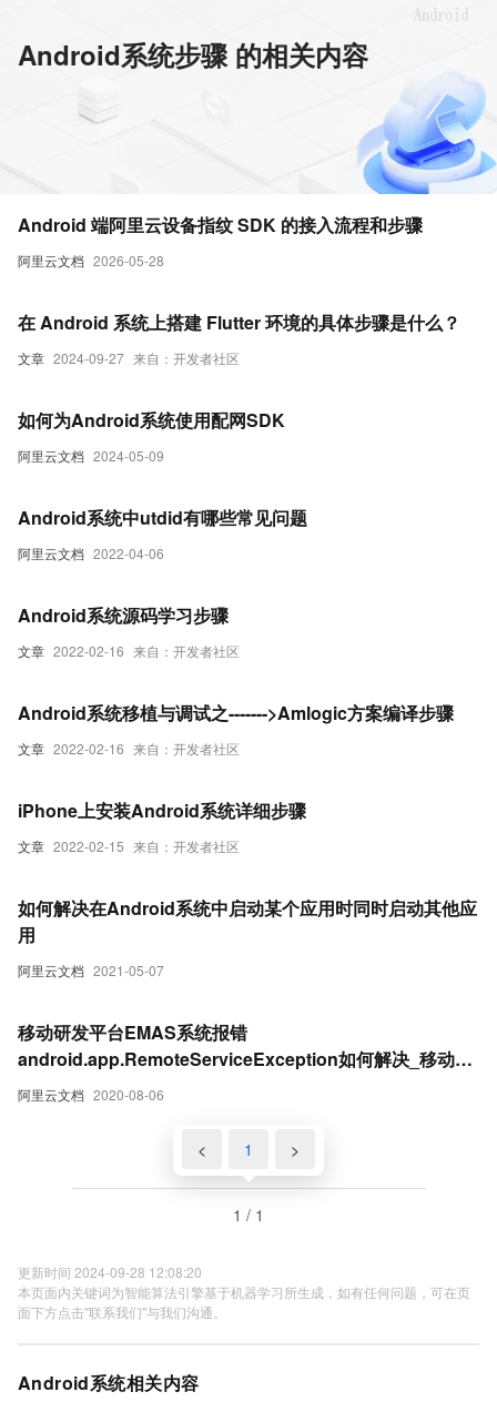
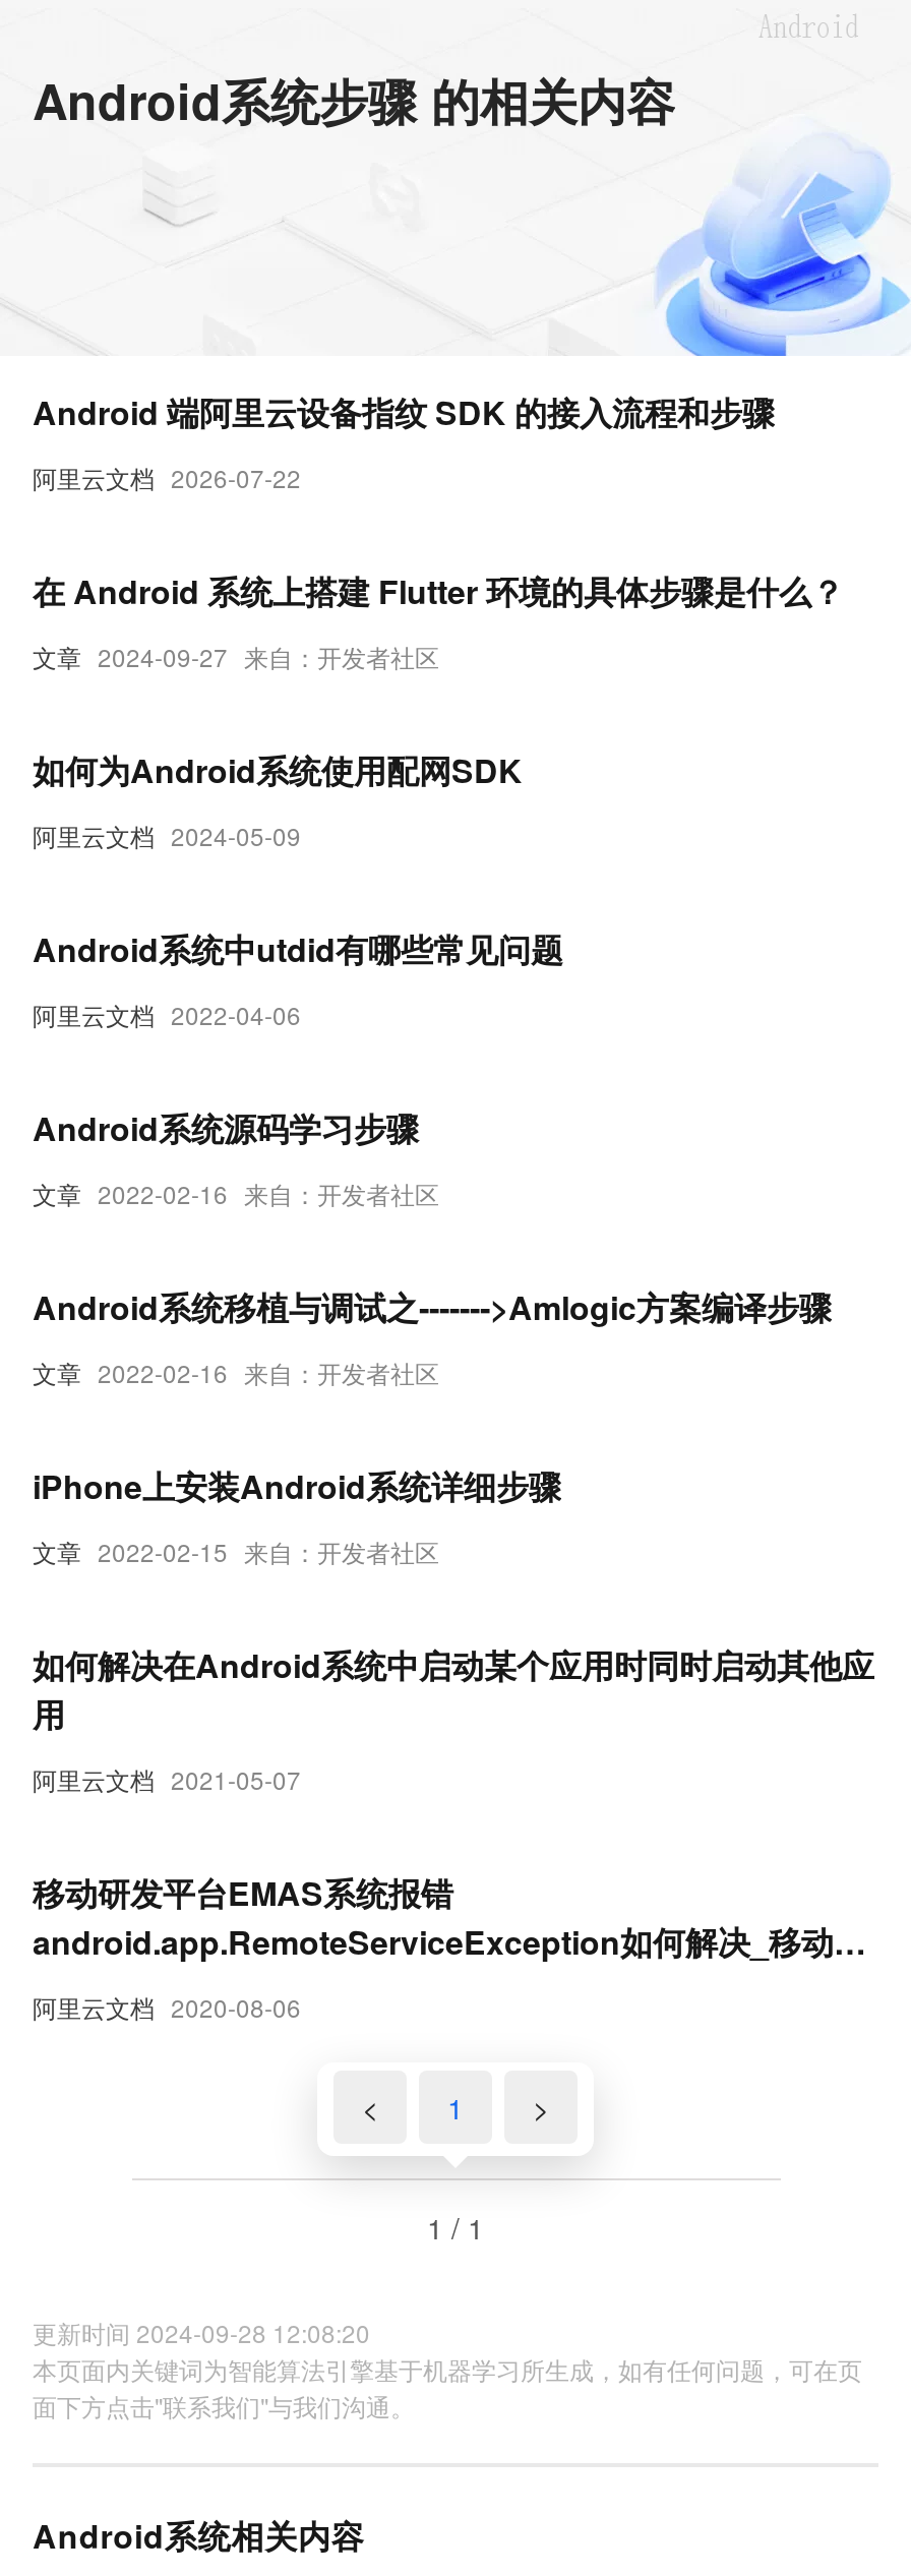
- 阿里云文档 2026-05-28
+ 阿里云文档 2026-07-22
